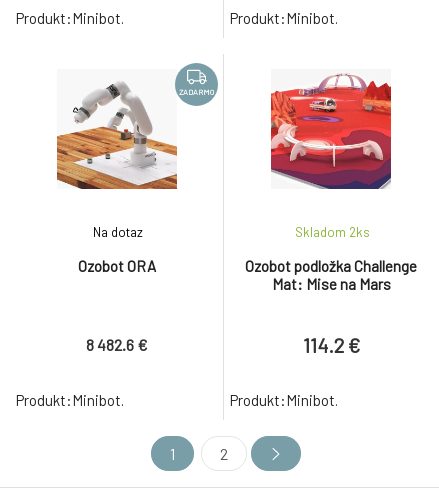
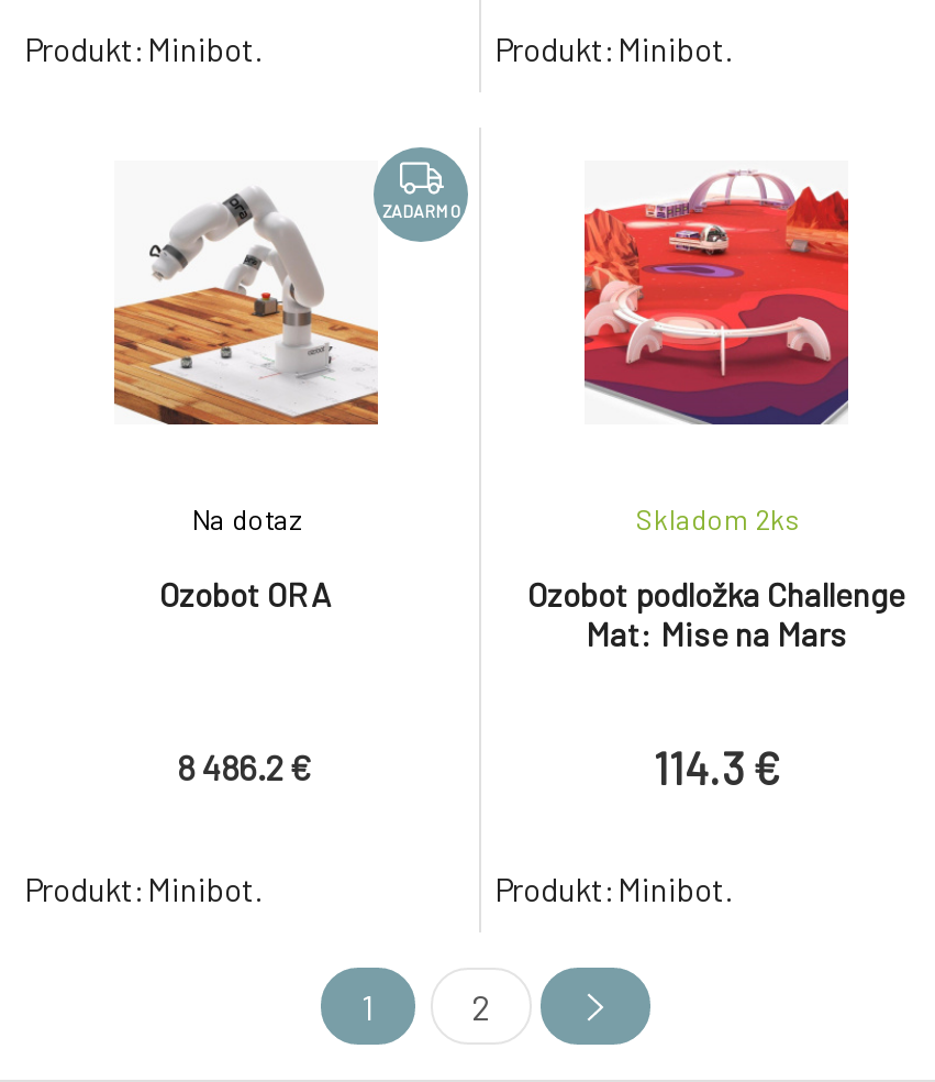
- 8 482.6 €
+ 8 486.2 €

- 114.2 €
+ 114.3 €
